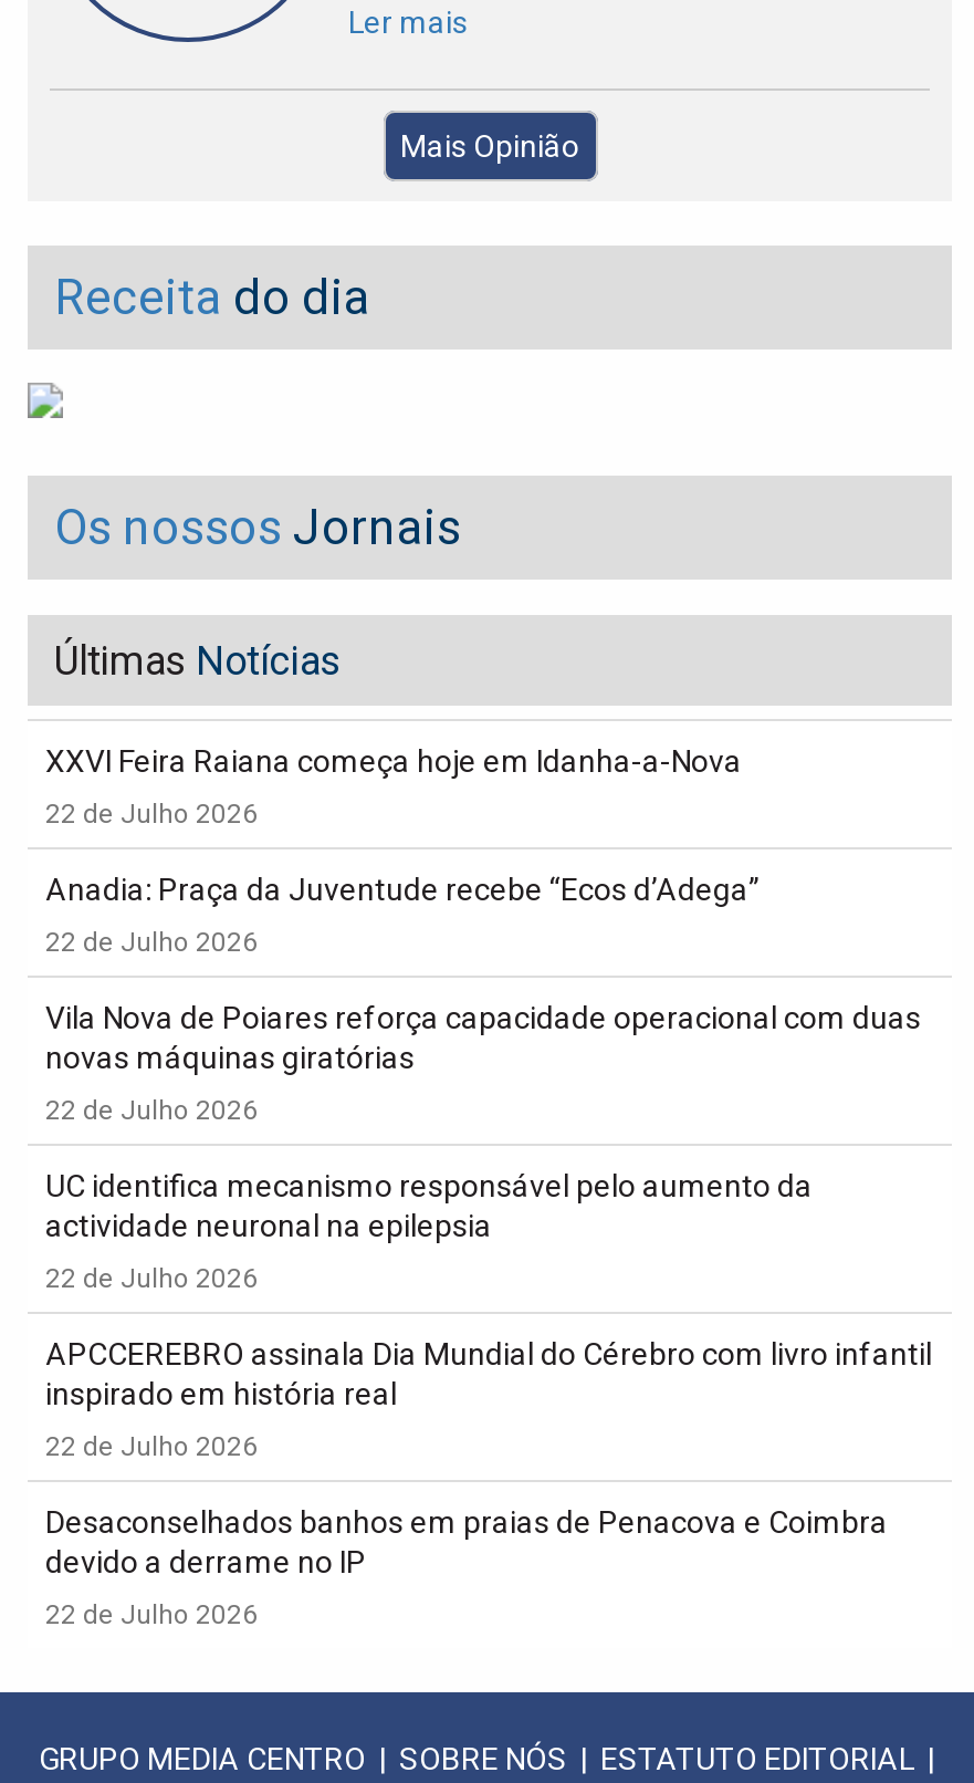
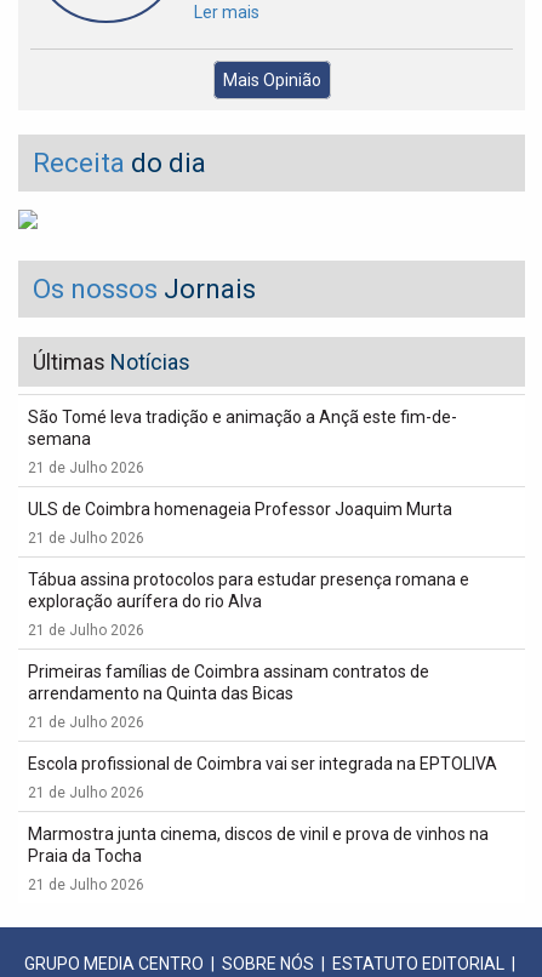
- XXVI Feira Raiana começa hoje em Idanha-a-Nova
+ São Tomé leva tradição e animação a Ançã este fim-de-
+ semana

- 22 de Julho 2026
+ 21 de Julho 2026

- Anadia: Praça da Juventude recebe “Ecos d’Adega”
+ ULS de Coimbra homenageia Professor Joaquim Murta

- 22 de Julho 2026
+ 21 de Julho 2026

- Vila Nova de Poiares reforça capacidade operacional com duas
- novas máquinas giratórias
+ Tábua assina protocolos para estudar presença romana e
+ exploração aurífera do rio Alva

- 22 de Julho 2026
+ 21 de Julho 2026

- UC identifica mecanismo responsável pelo aumento da
- actividade neuronal na epilepsia
+ Primeiras famílias de Coimbra assinam contratos de
+ arrendamento na Quinta das Bicas

- 22 de Julho 2026
+ 21 de Julho 2026

- APCCEREBRO assinala Dia Mundial do Cérebro com livro infantil
- inspirado em história real
+ Escola profissional de Coimbra vai ser integrada na EPTOLIVA

- 22 de Julho 2026
+ 21 de Julho 2026

- Desaconselhados banhos em praias de Penacova e Coimbra
- devido a derrame no IP
+ Marmostra junta cinema, discos de vinil e prova de vinhos na
+ Praia da Tocha

- 22 de Julho 2026
+ 21 de Julho 2026
